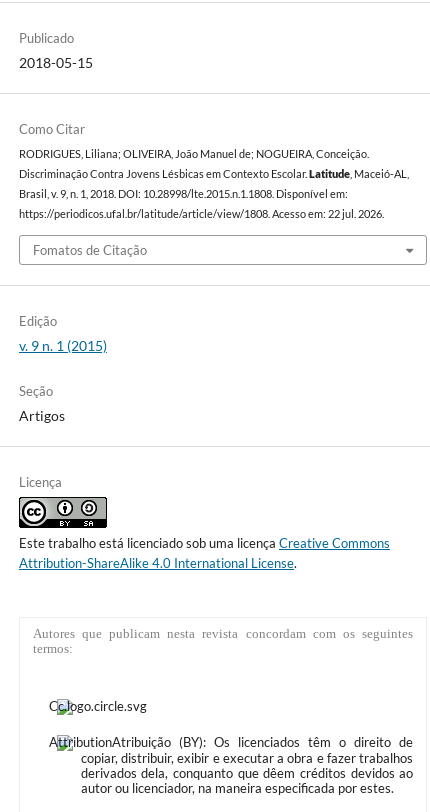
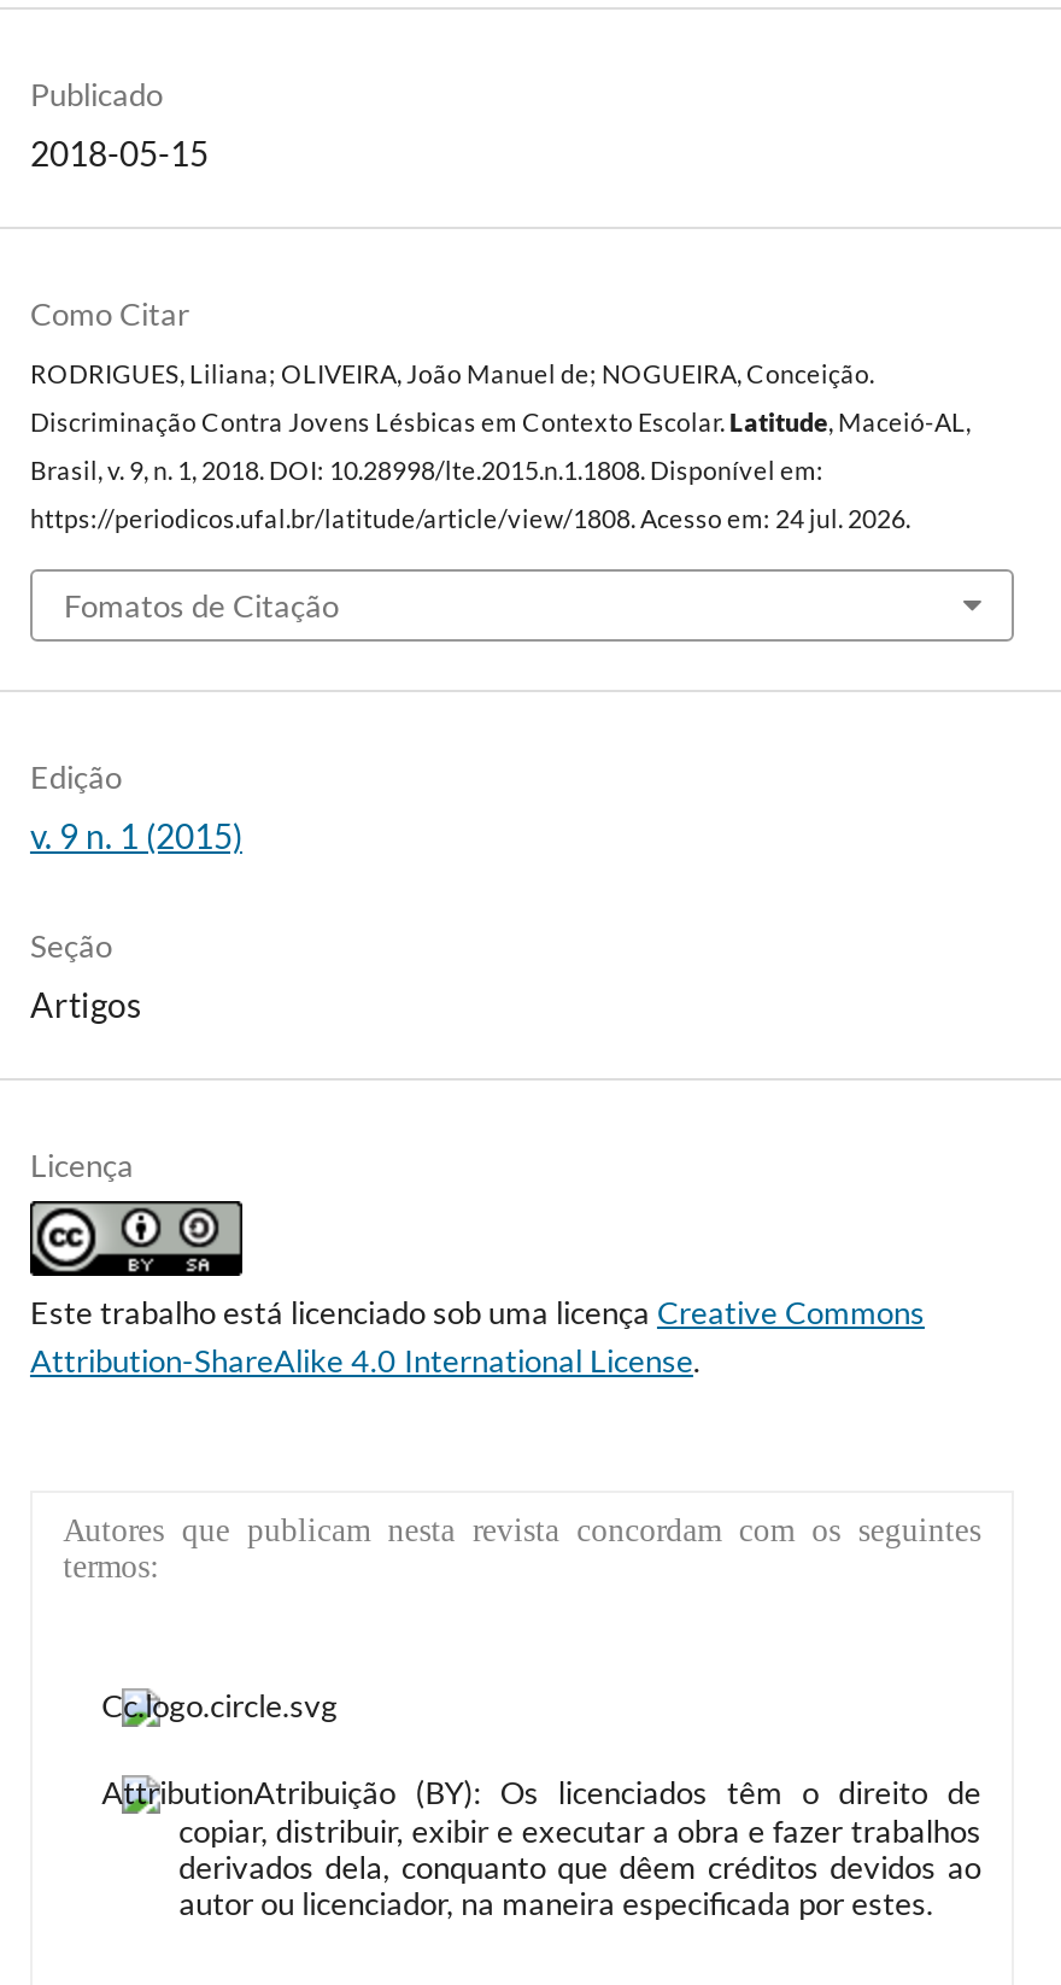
- https://periodicos.ufal.br/latitude/article/view/1808. Acesso em: 22 jul. 2026.
+ https://periodicos.ufal.br/latitude/article/view/1808. Acesso em: 24 jul. 2026.
